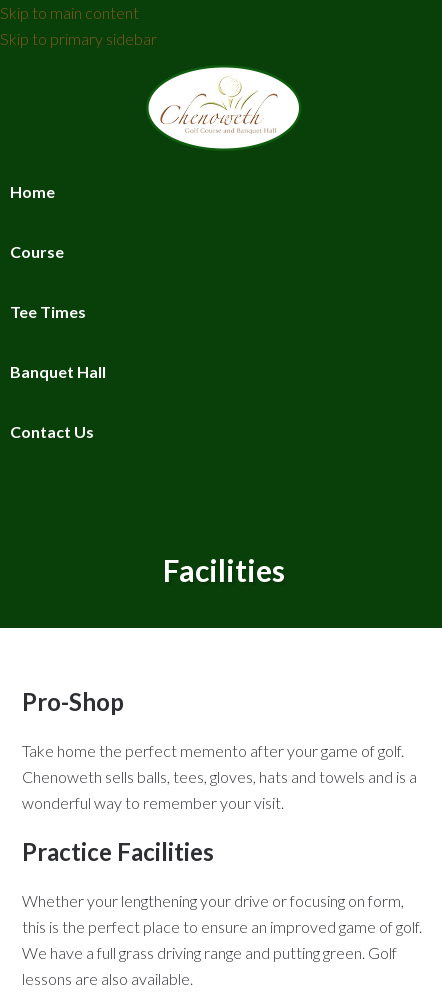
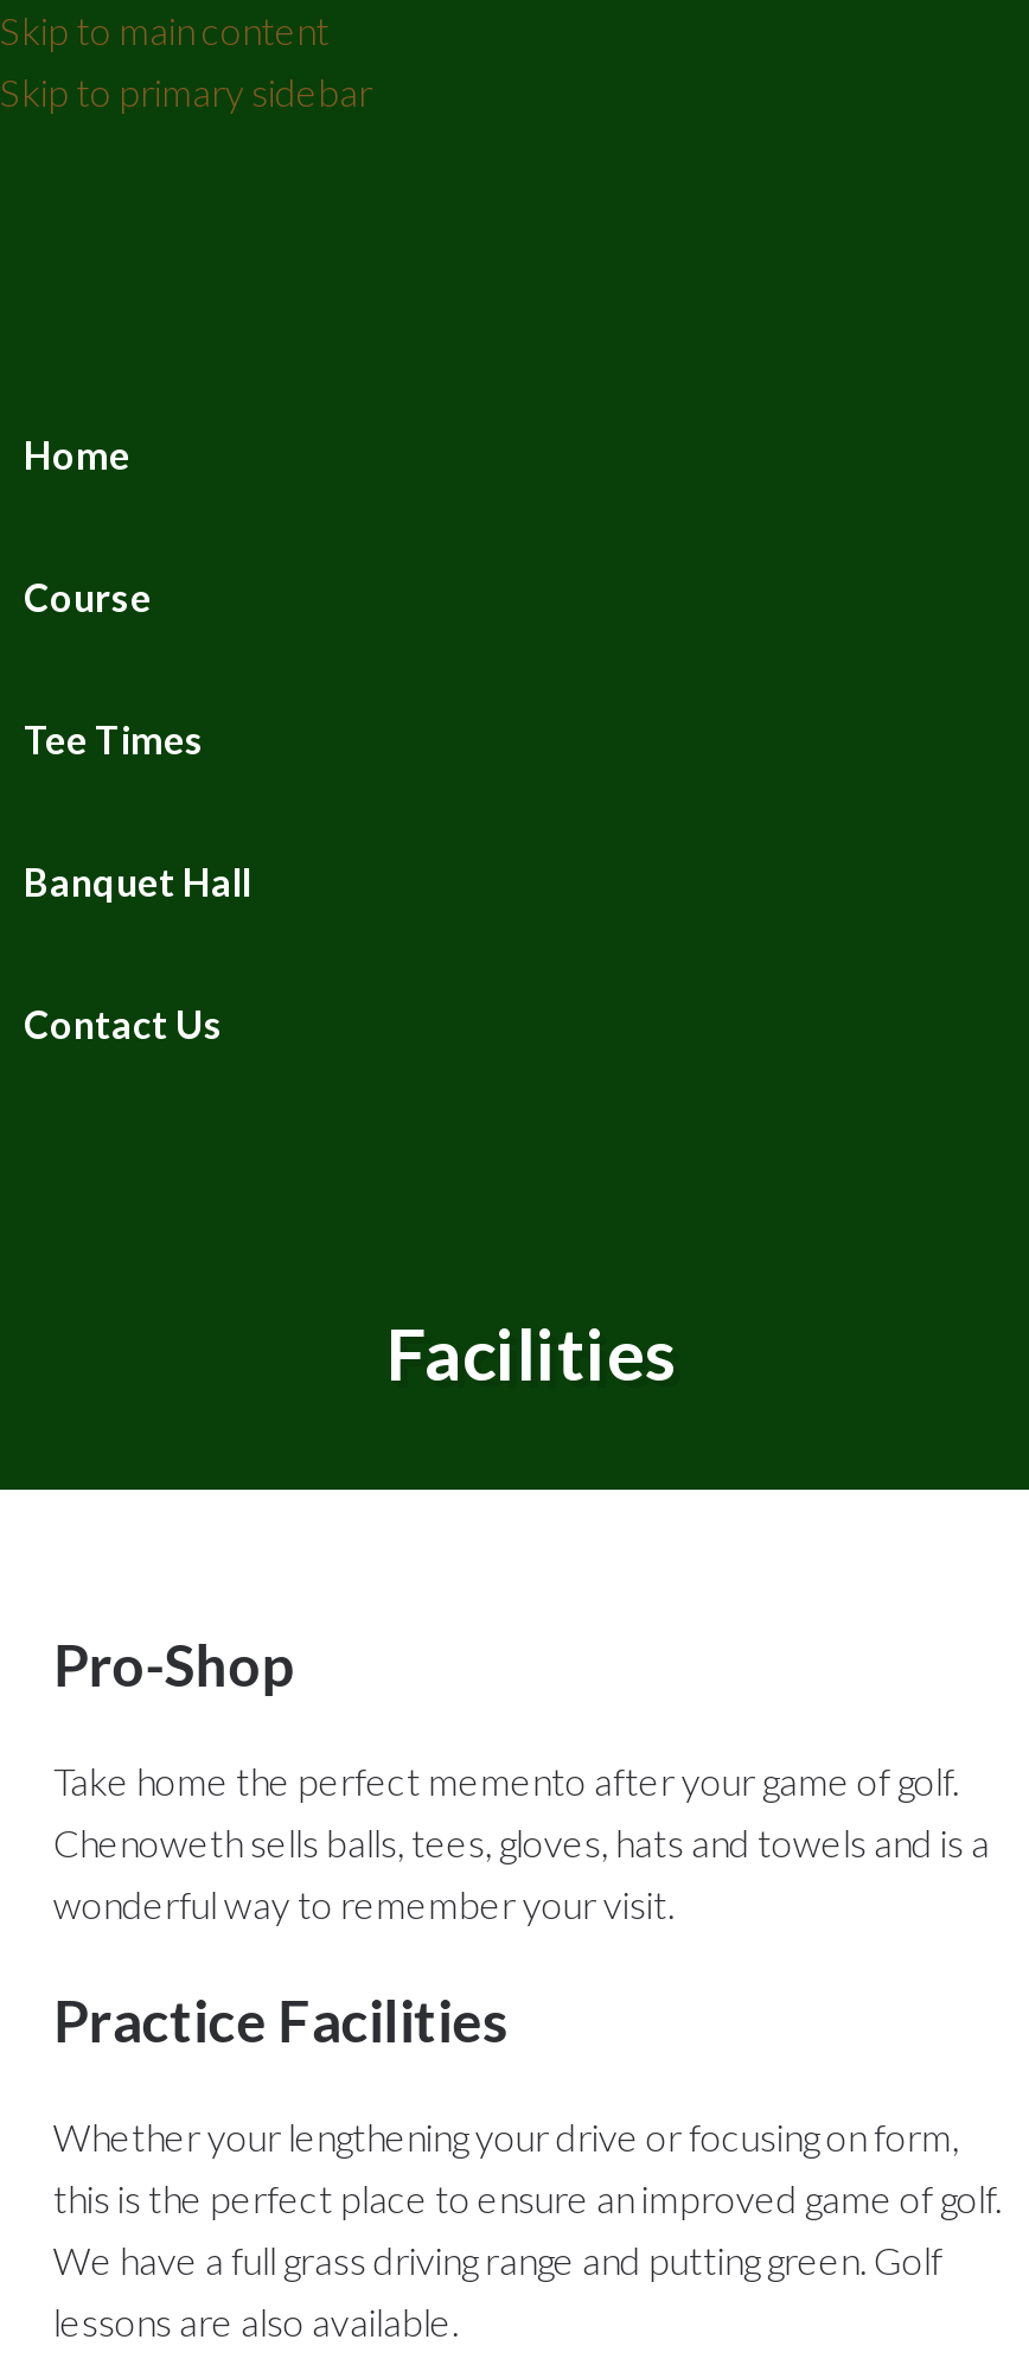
- [image]
